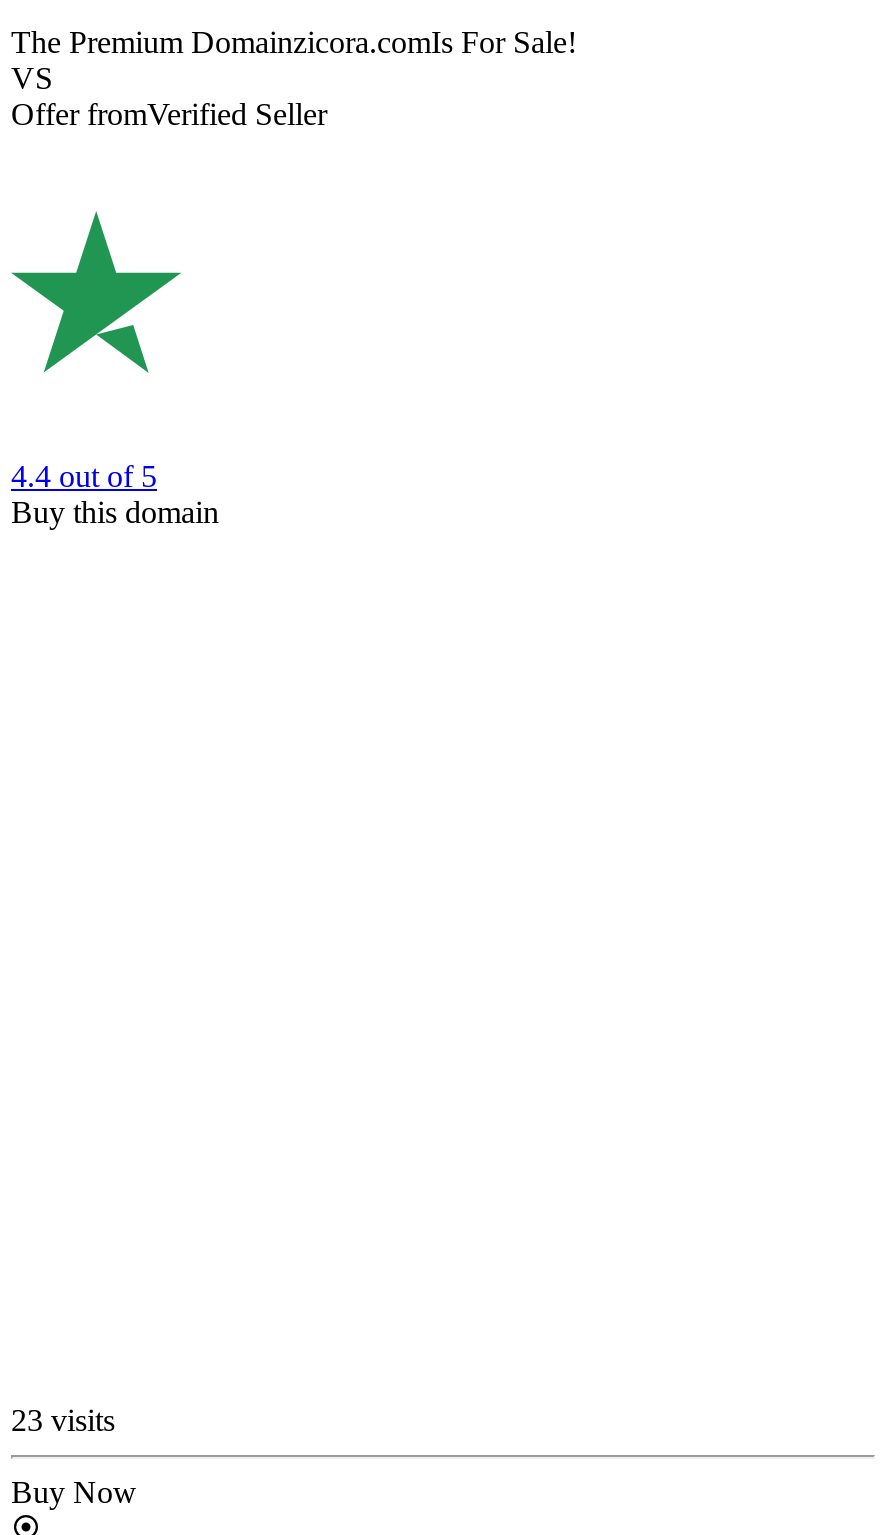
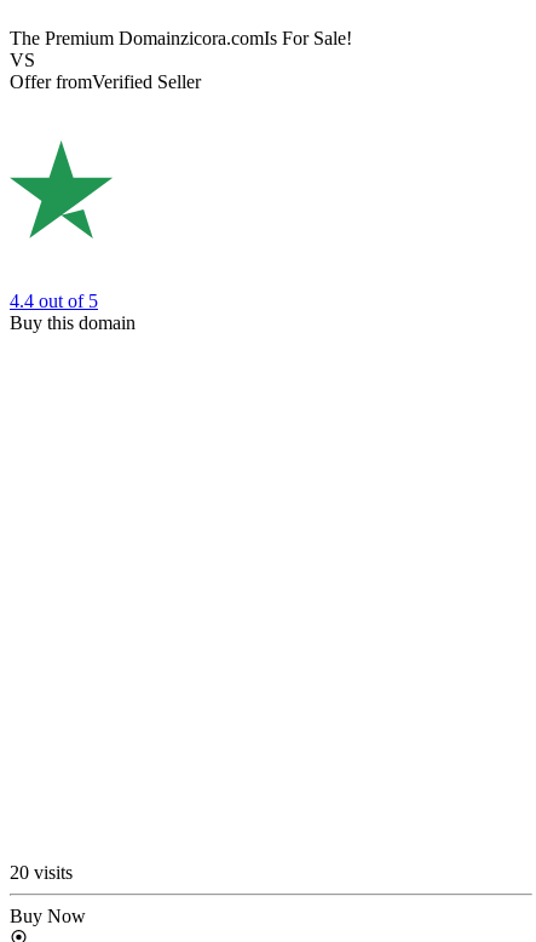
- 23 visits
+ 20 visits
